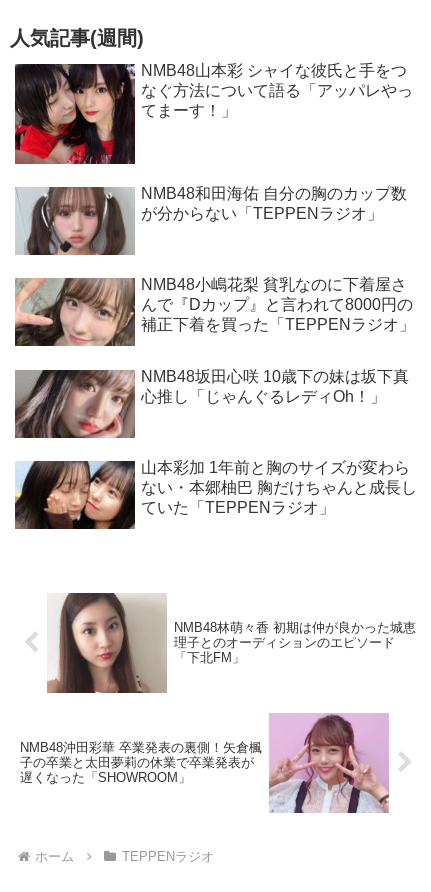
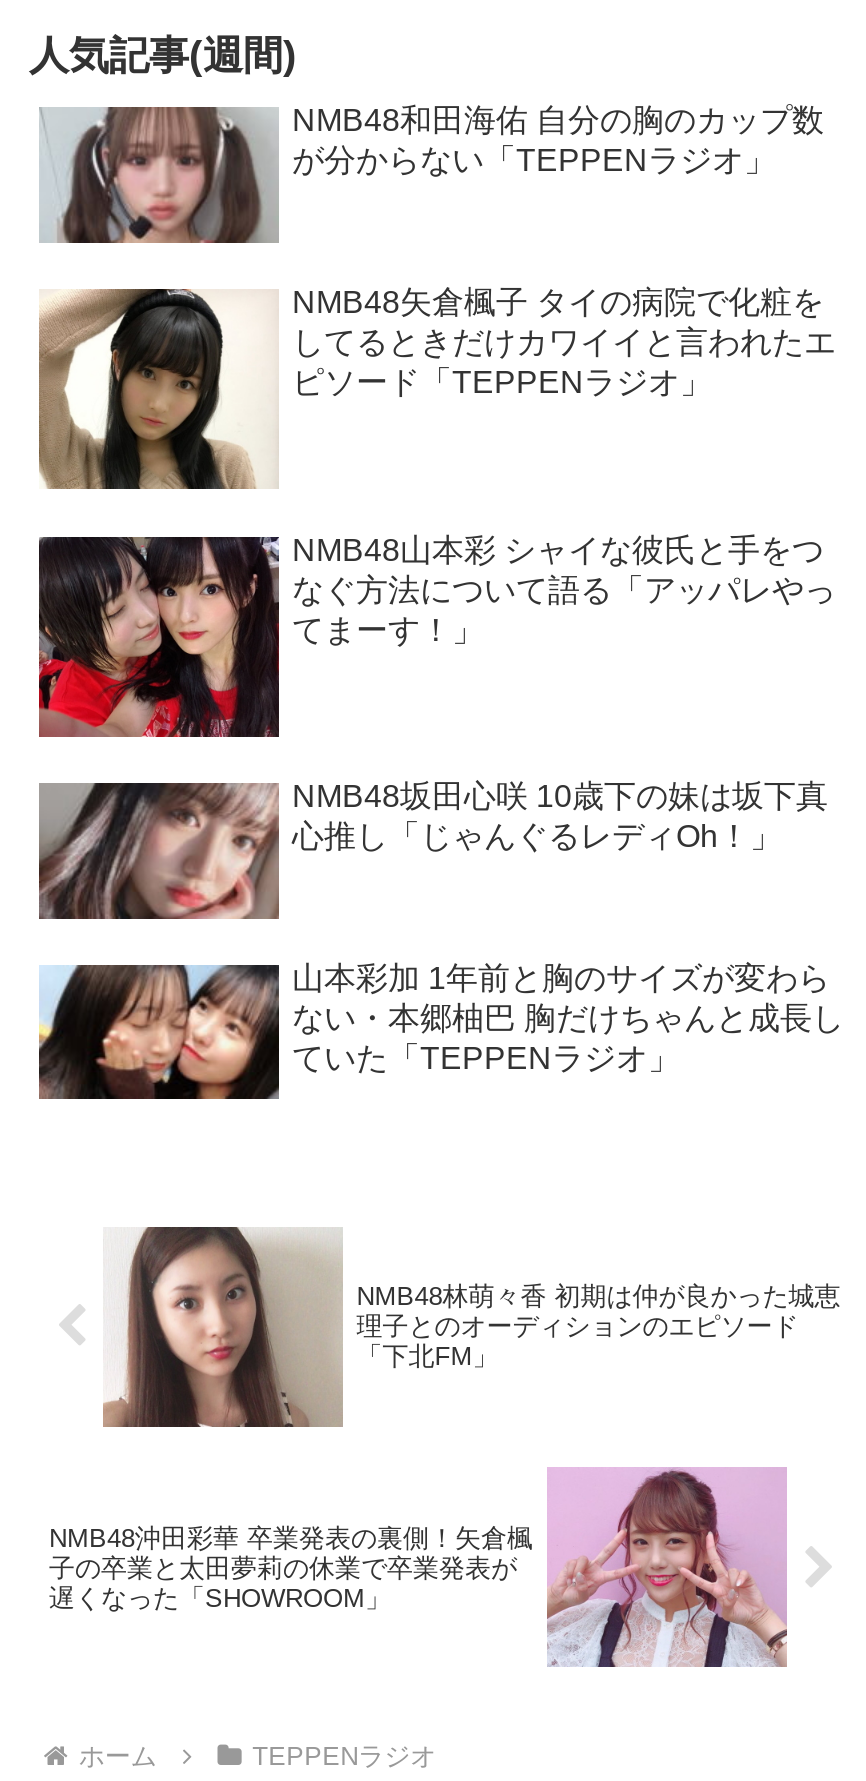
+ [image]
+ NMB48矢倉楓子 タイの病院で化粧を
+ してるときだけカワイイと言われたエ
+ ピソード「TEPPENラジオ」

moved down: [image] | NMB48山本彩 シャイな彼氏と手をつ | なぐ方法について語る「アッパレやっ | てまーす！」

moved up: [image] | NMB48和田海佑 自分の胸のカップ数 | が分からない「TEPPENラジオ」

- [image]
- NMB48小嶋花梨 貧乳なのに下着屋さ
- んで『Dカップ』と言われて8000円の
- 補正下着を買った「TEPPENラジオ」
